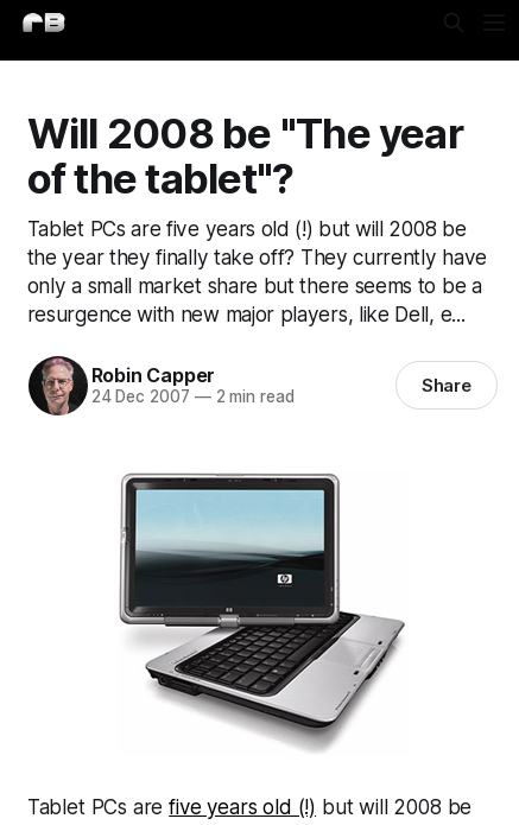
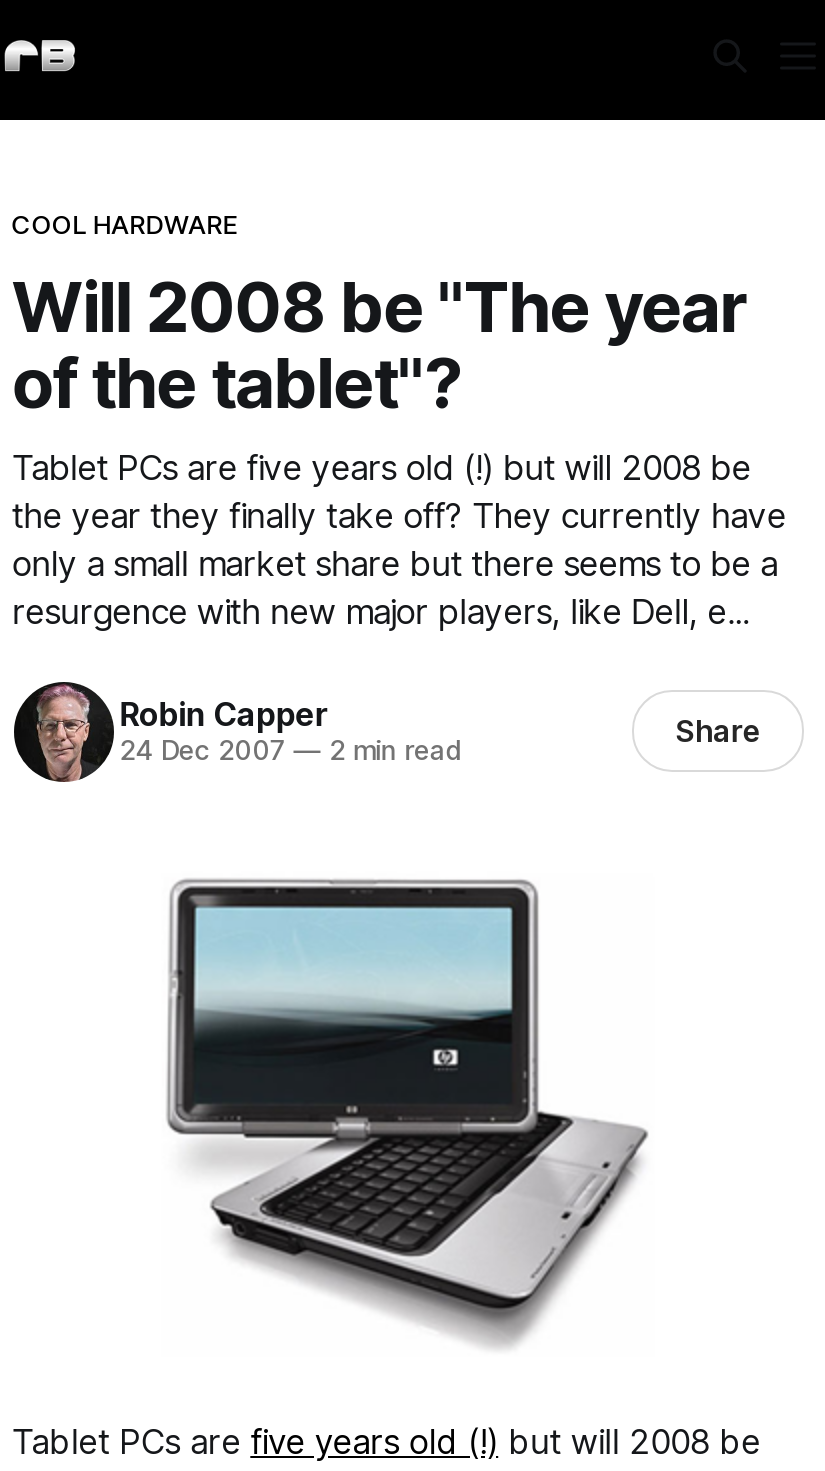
+ COOL HARDWARE
